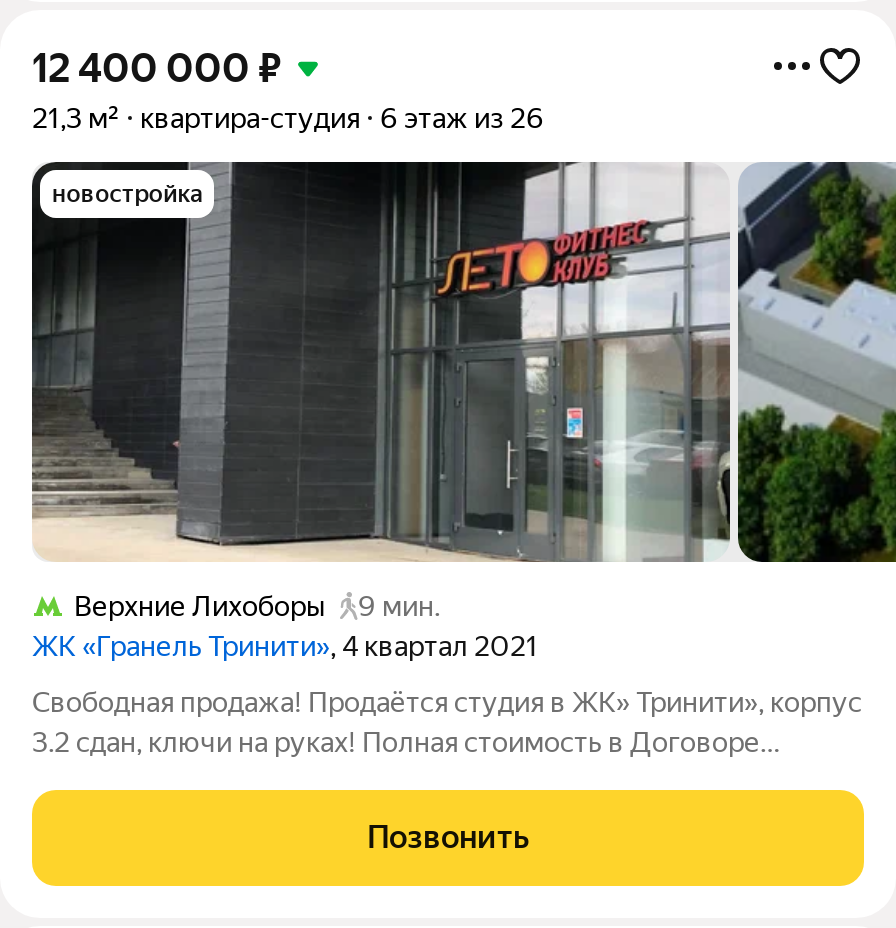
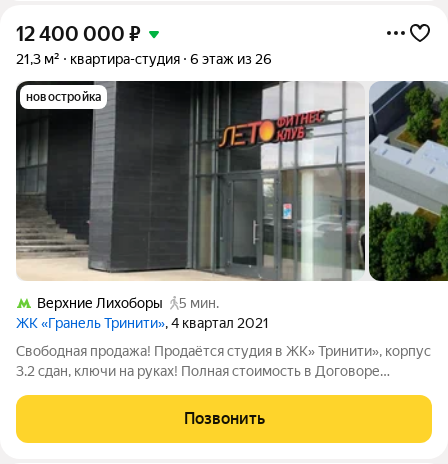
- Верхние Лихоборы 9 мин.
+ Верхние Лихоборы 5 мин.
